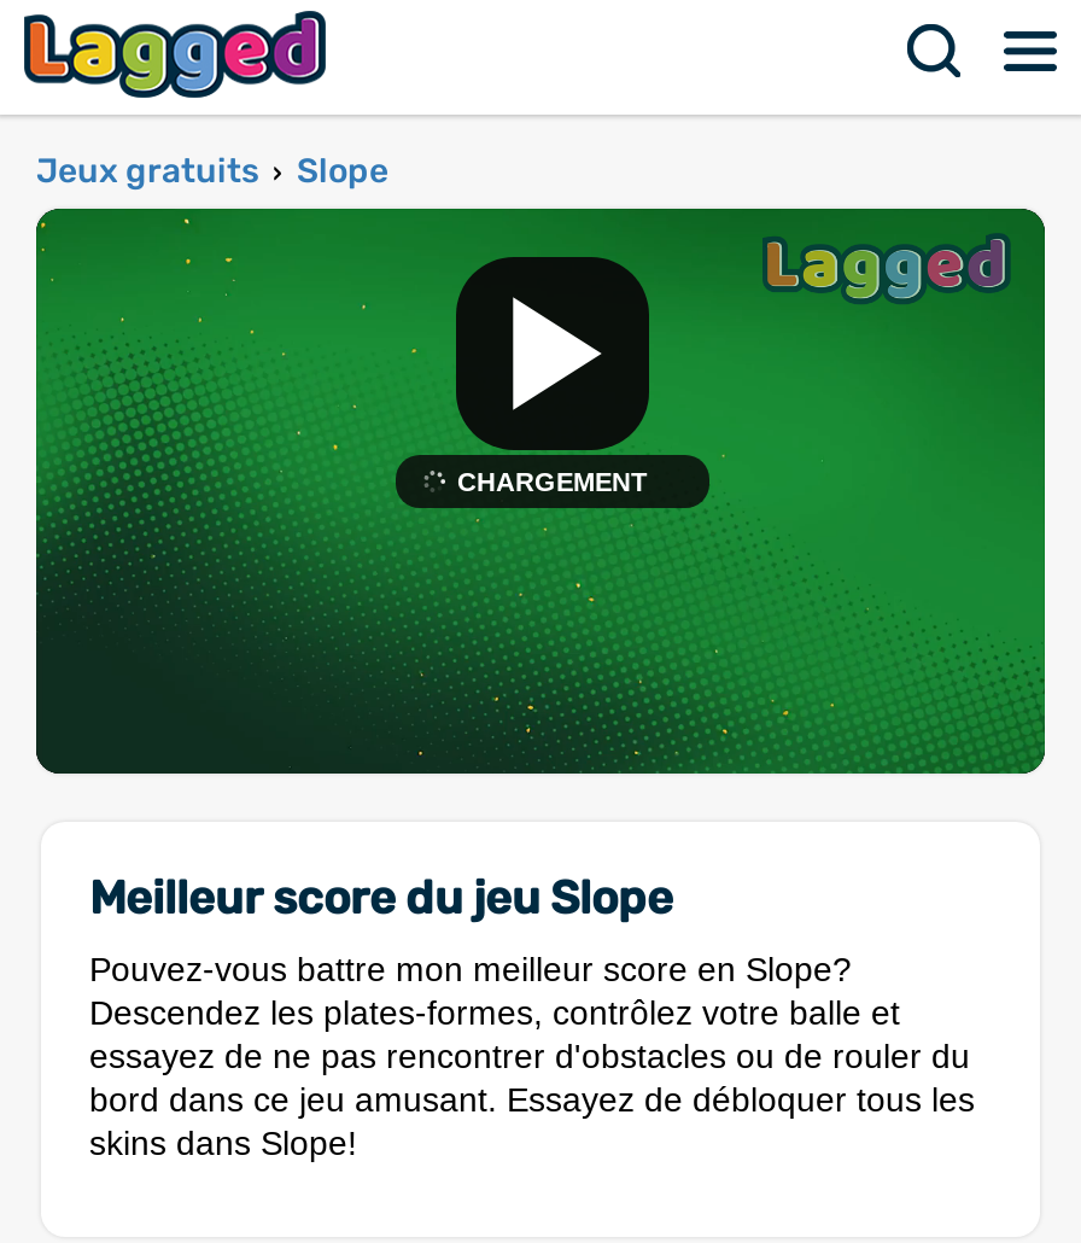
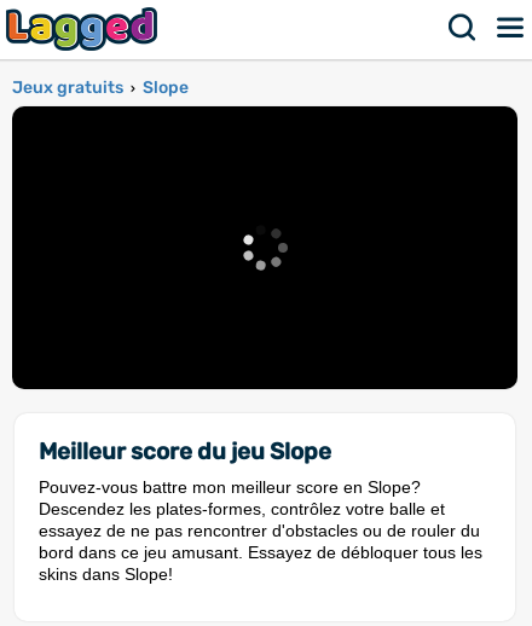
- [image]
